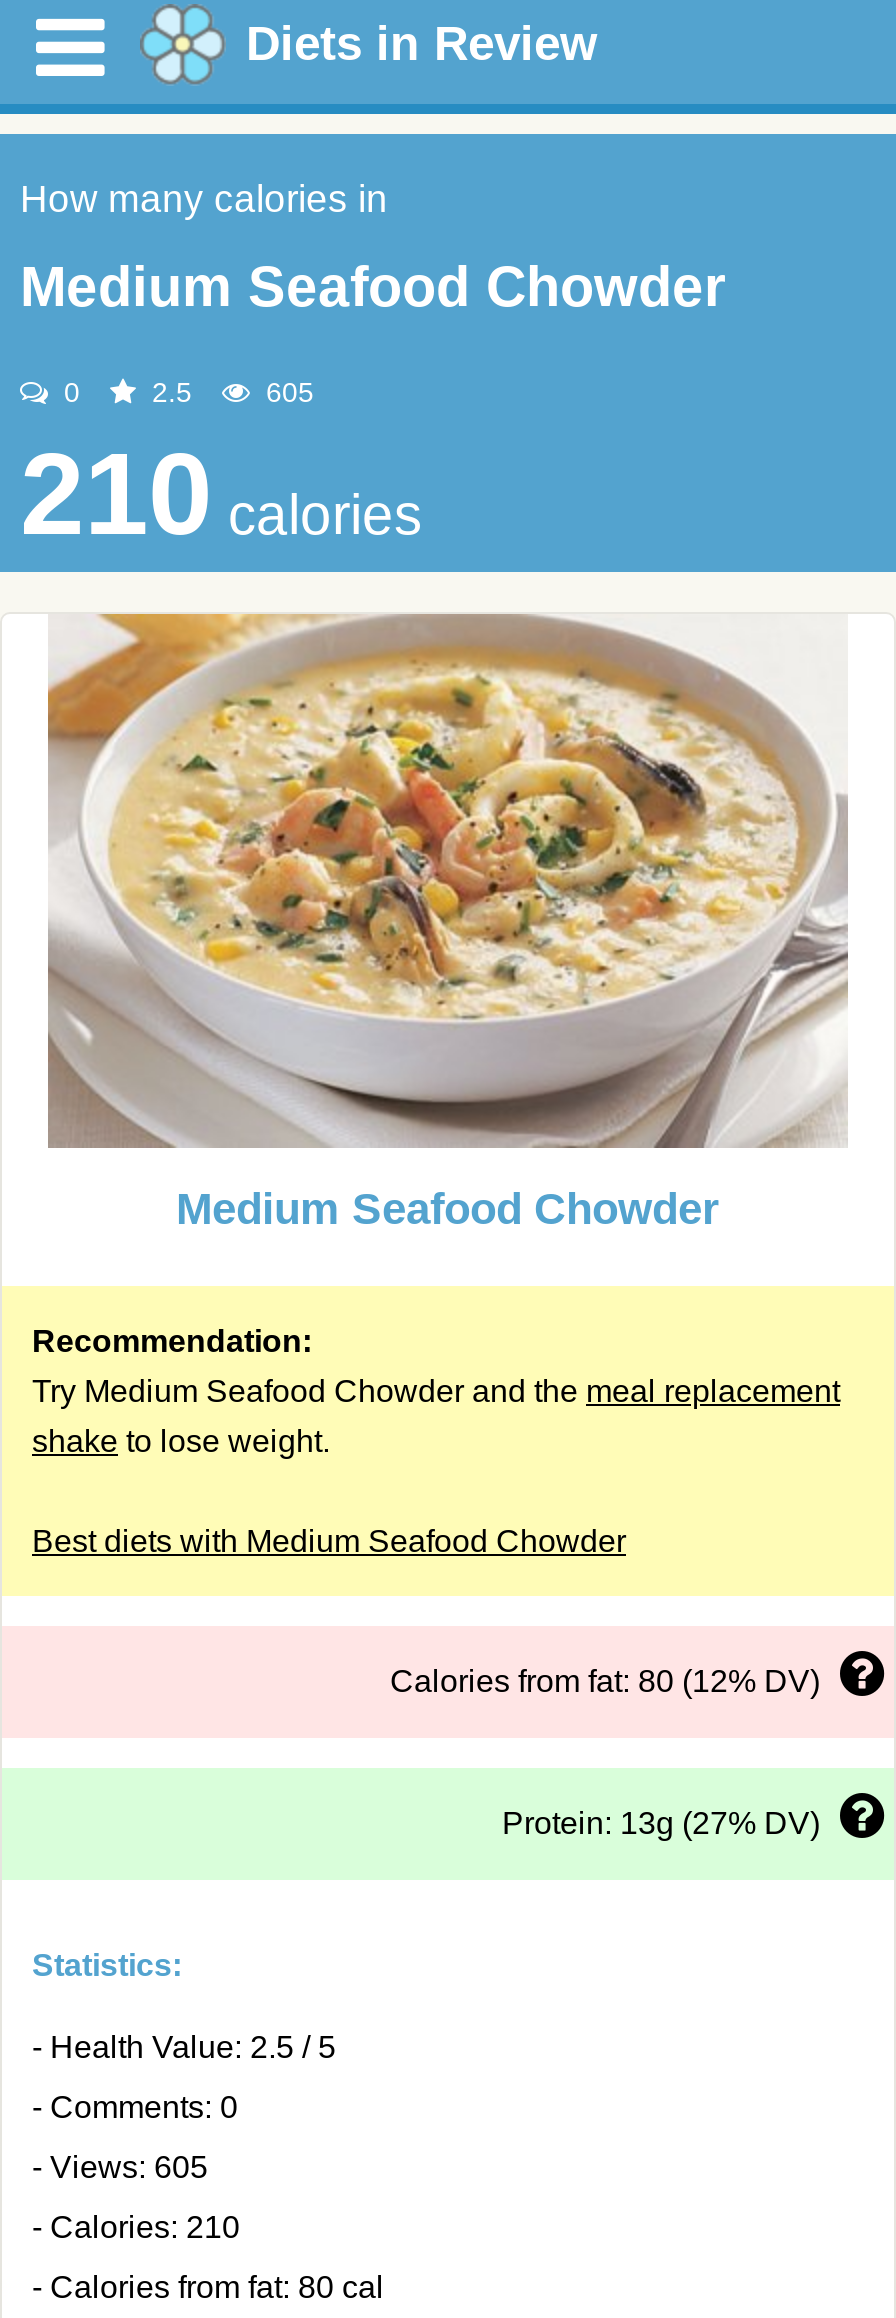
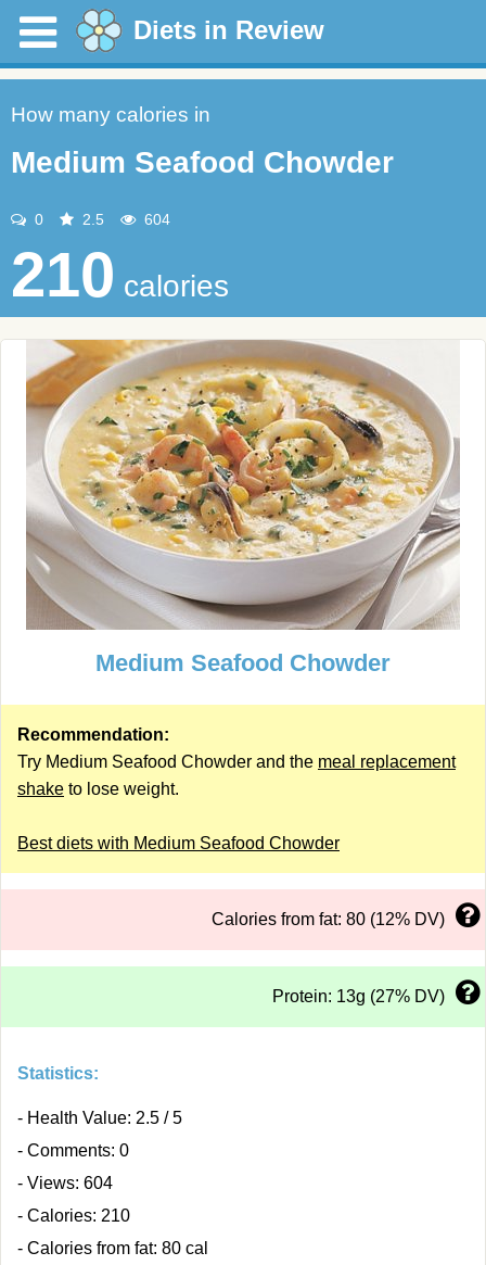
- 605
+ 604

- - Views: 605
+ - Views: 604
